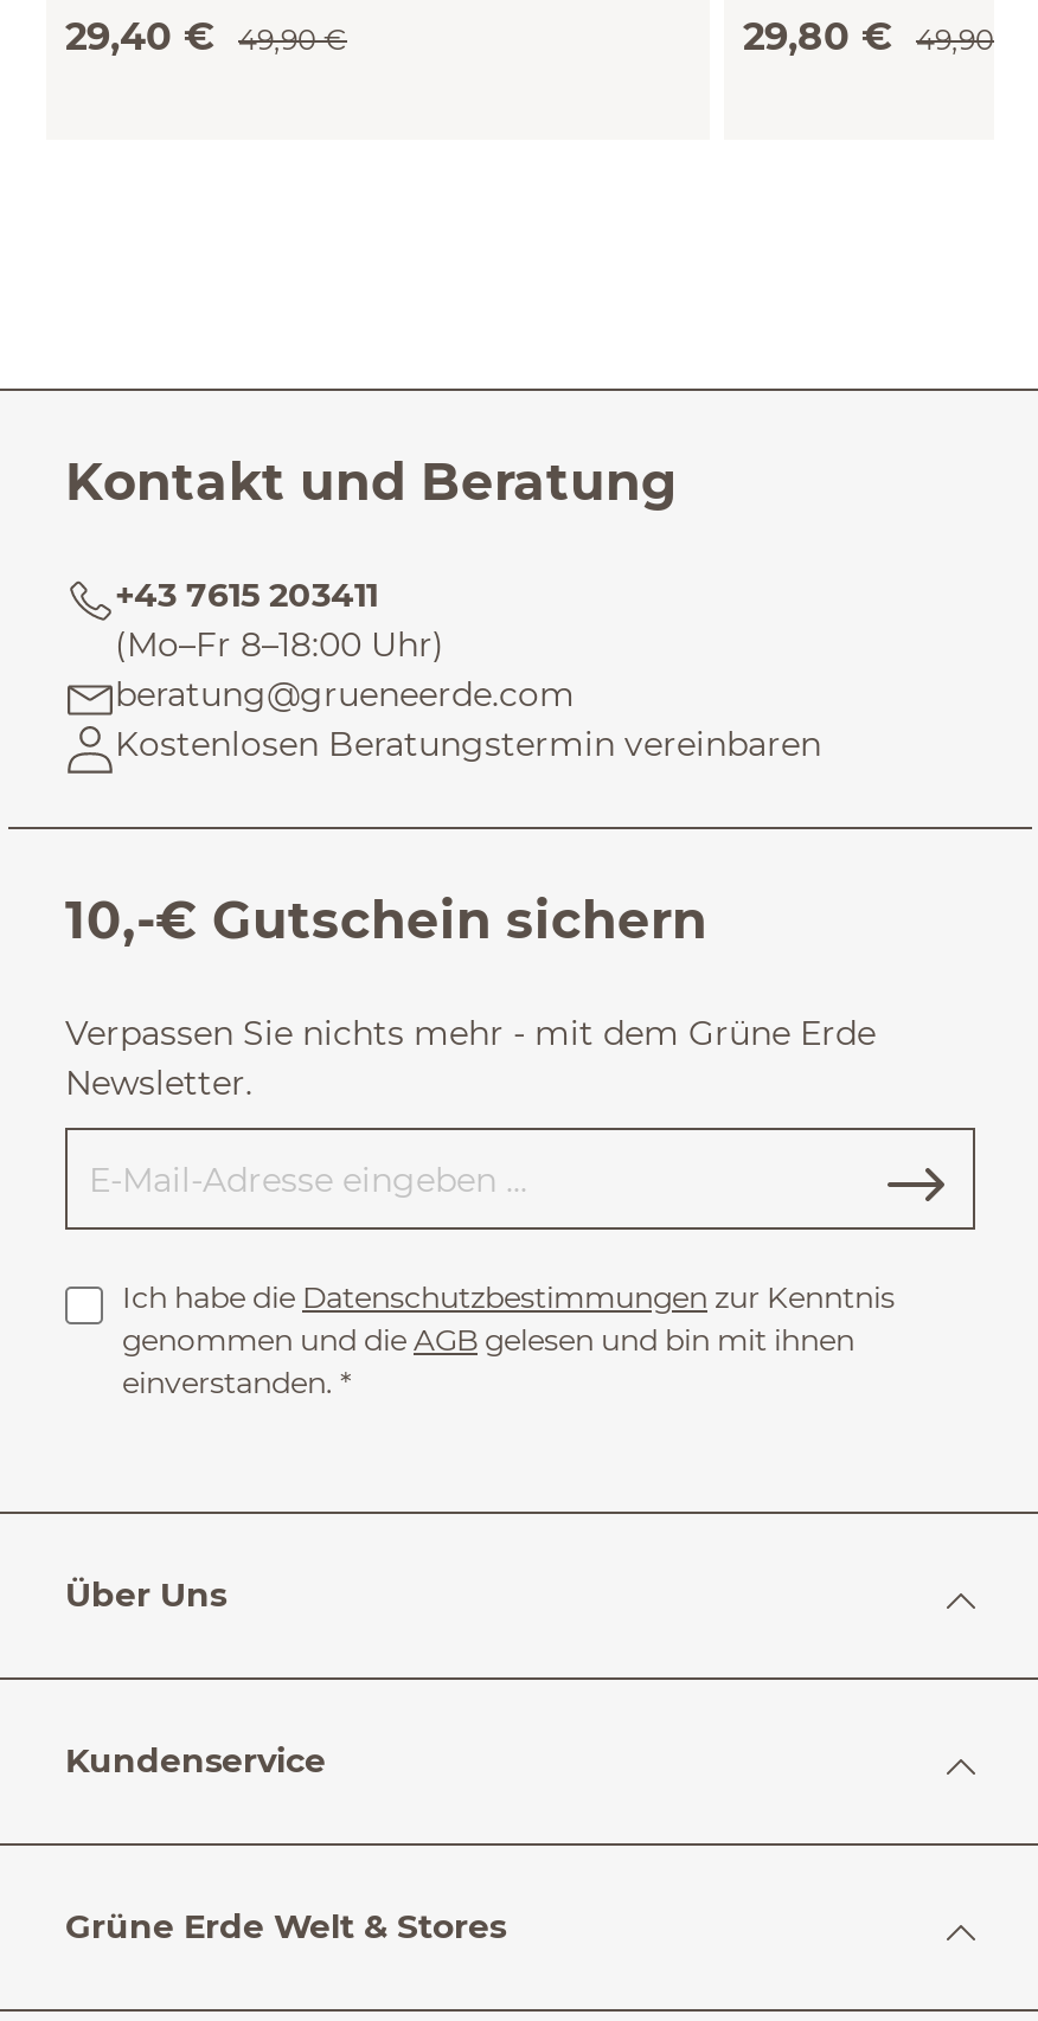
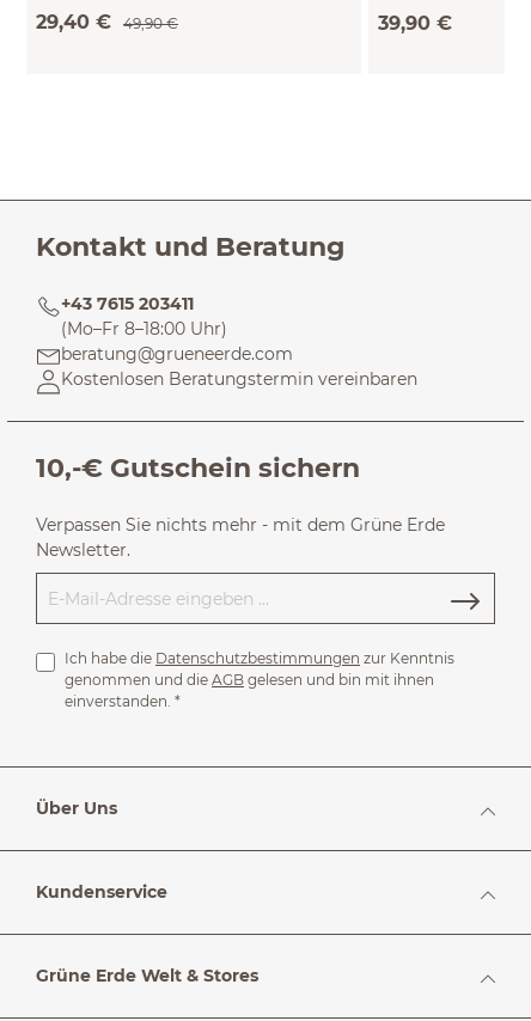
- 29,80 € 49,90 €
+ 39,90 €
